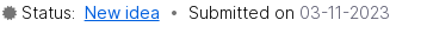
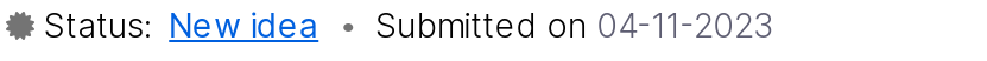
- Status: New idea Submitted on 03-11-2023
+ Status: New idea Submitted on 04-11-2023
